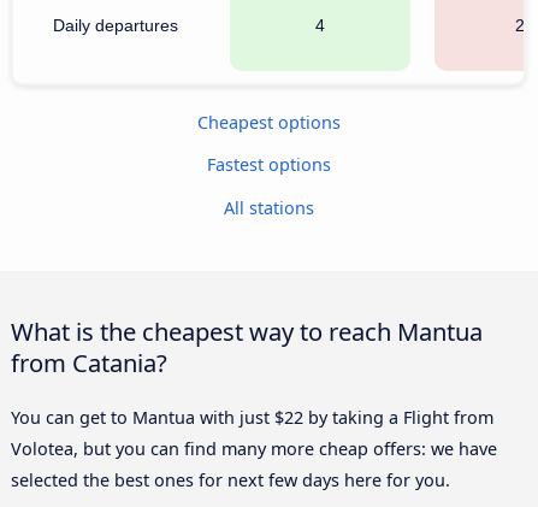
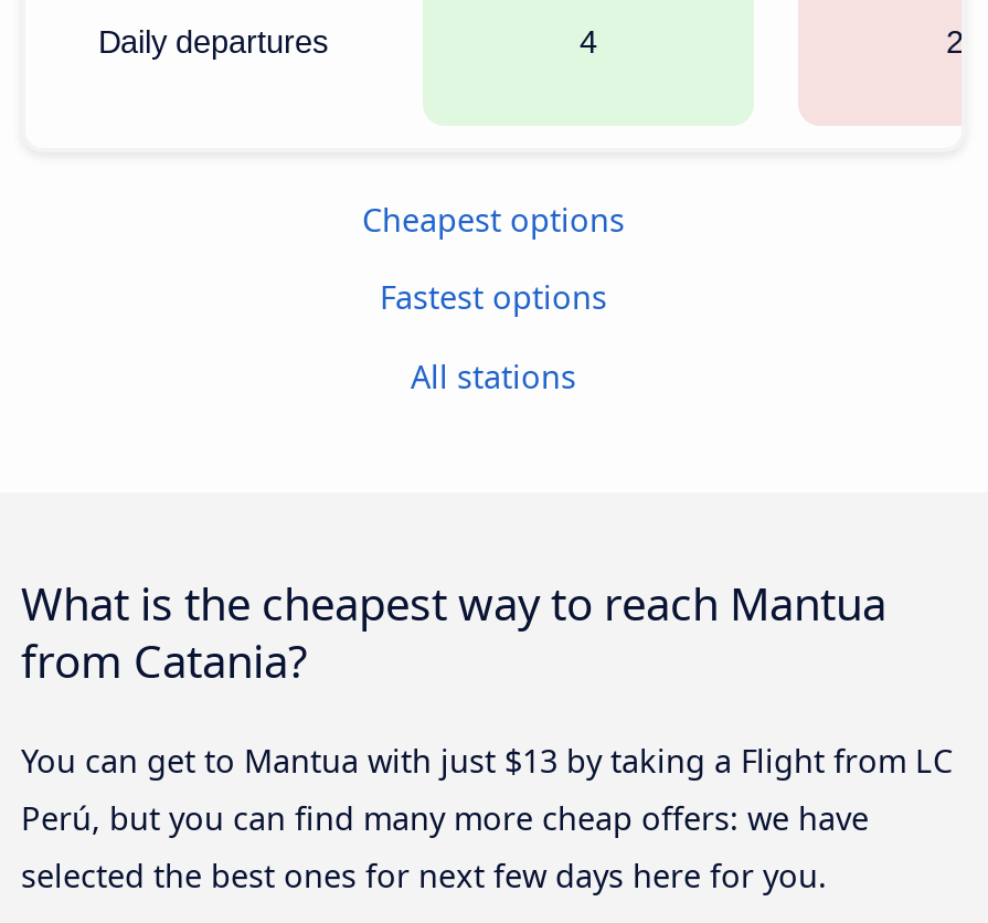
- You can get to Mantua with just $22 by taking a Flight from
- Volotea, but you can find many more cheap offers: we have
+ You can get to Mantua with just $13 by taking a Flight from LC
+ Perú, but you can find many more cheap offers: we have
